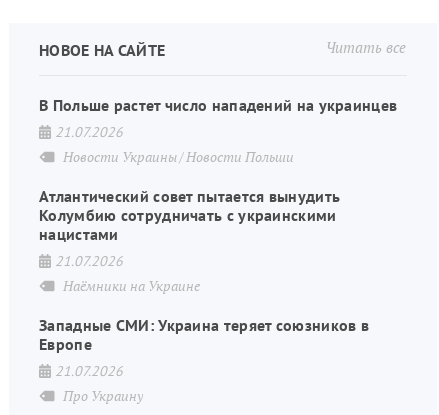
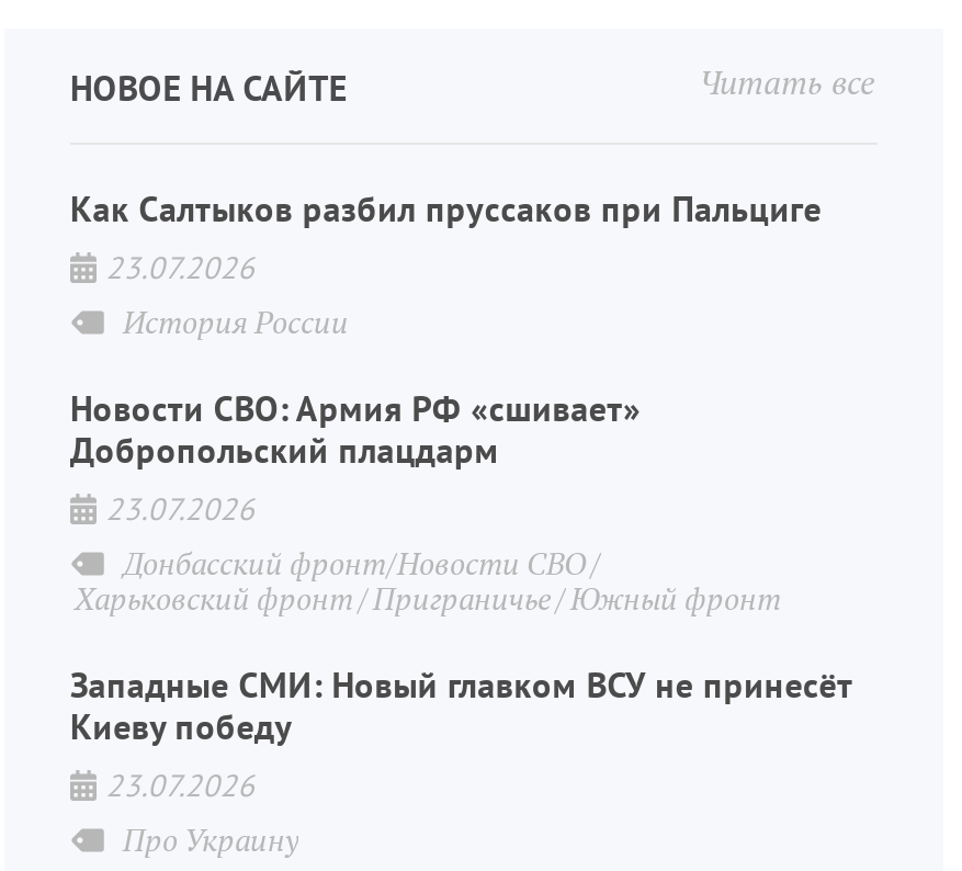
- В Польше растет число нападений на украинцев
- 21.07.2026
- Новости Украины Новости Польши
+ Как Салтыков разбил пруссаков при Пальциге
+ 23.07.2026
+ История России

- Атлантический совет пытается вынудить
- Колумбию сотрудничать с украинскими
- нацистами
- 21.07.2026
- Наёмники на Украине
+ Новости СВО: Армия РФ «сшивает»
+ Добропольский плацдарм
+ 23.07.2026
+ Донбасский фронт/Новости СВО
+ Харьковский фронт Приграничье Южный фронт

- Западные СМИ: Украина теряет союзников в
- Европе
- 21.07.2026
+ Западные СМИ: Новый главком ВСУ не принесёт
+ Киеву победу
+ 23.07.2026
